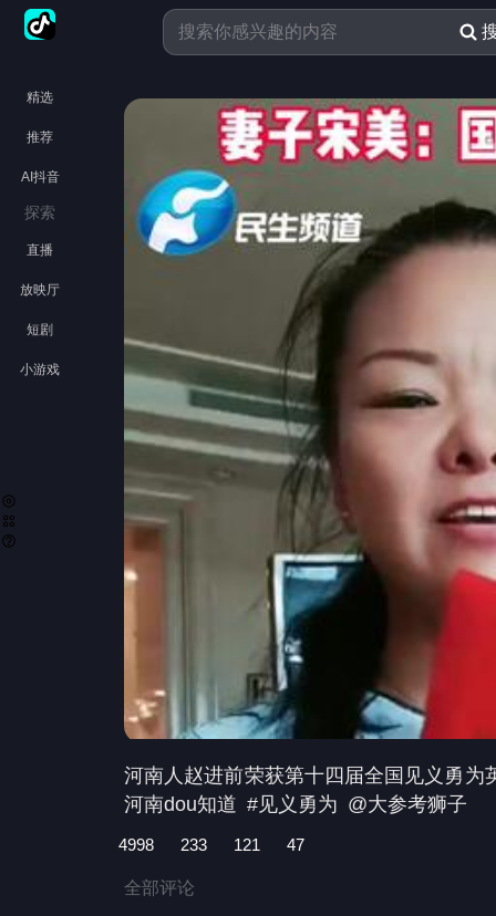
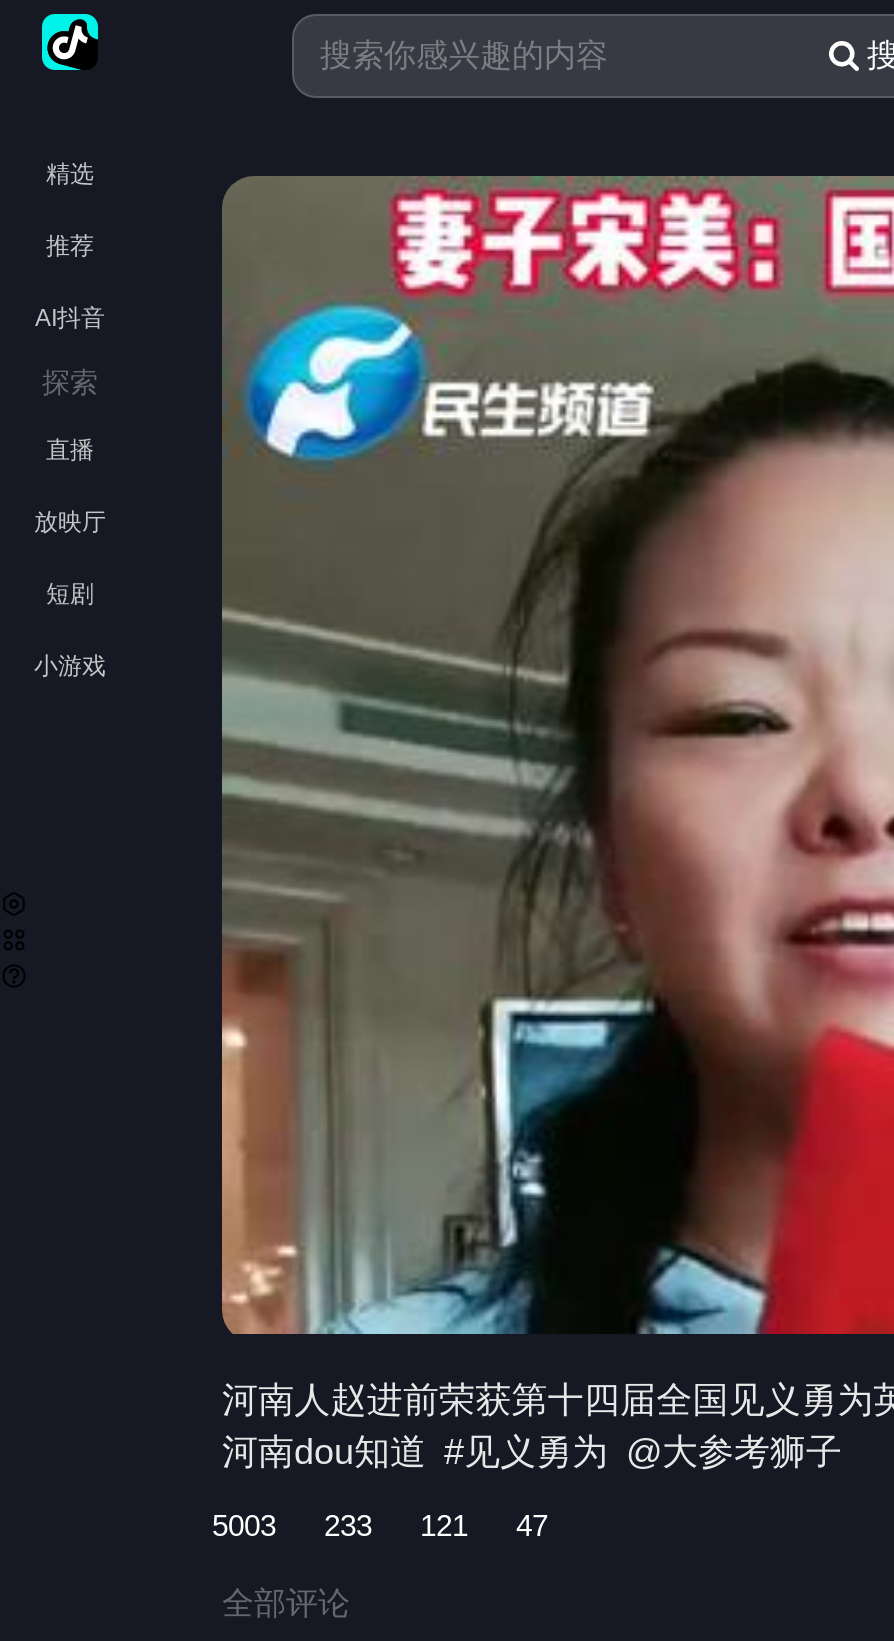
- 4998 233 121 47
+ 5003 233 121 47
